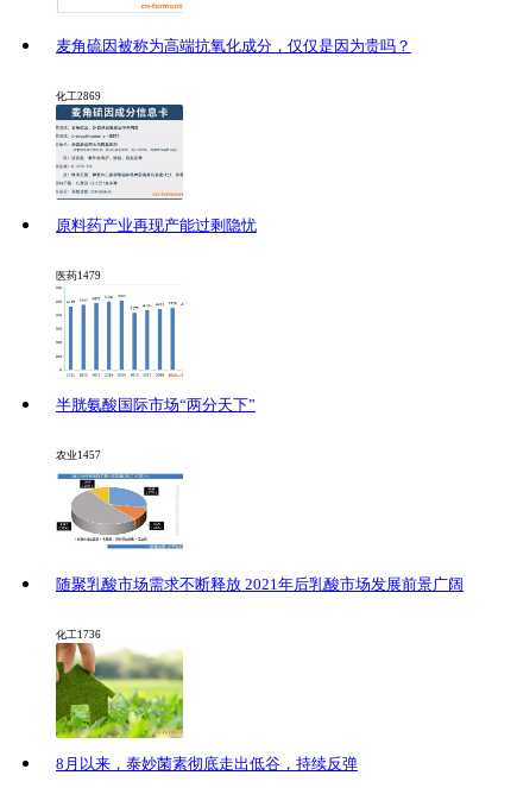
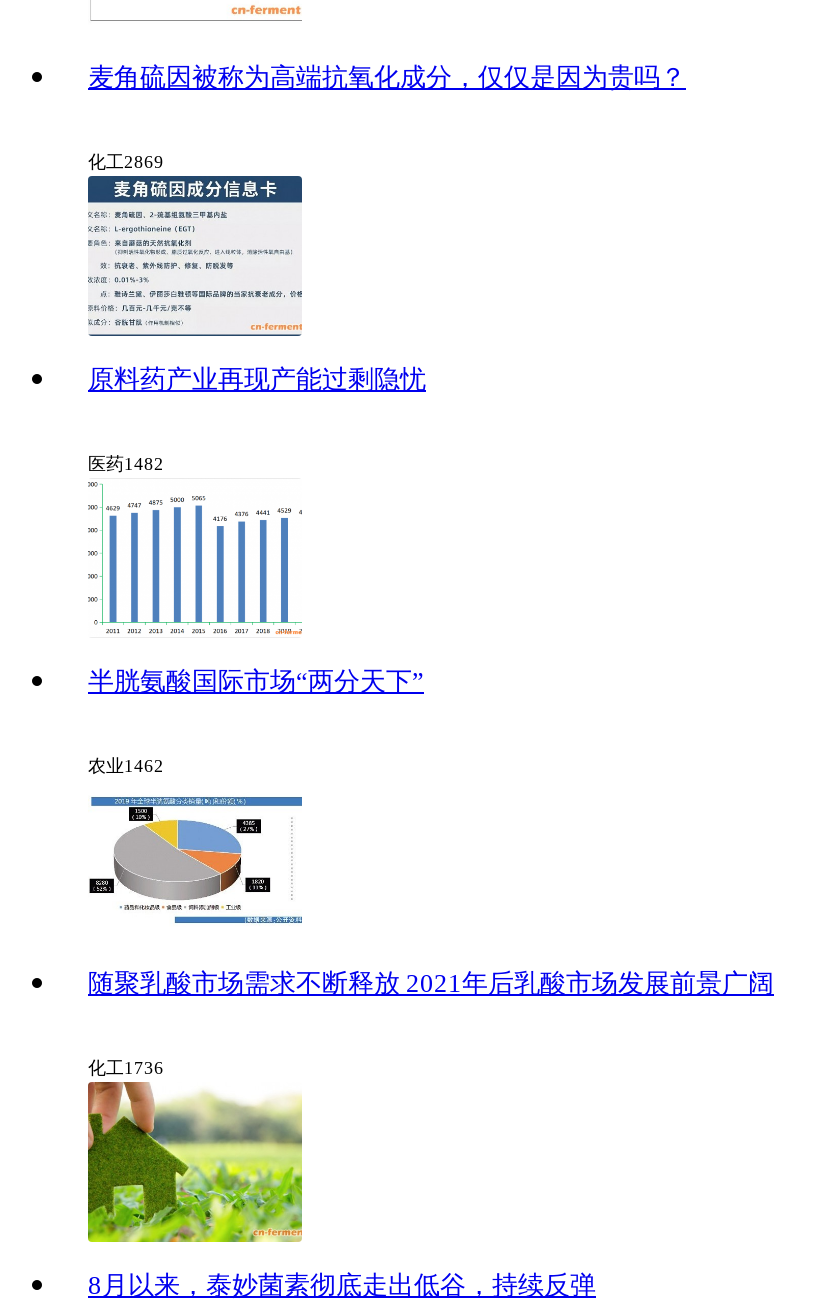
- 医药1479
+ 医药1482

- 农业1457
+ 农业1462
